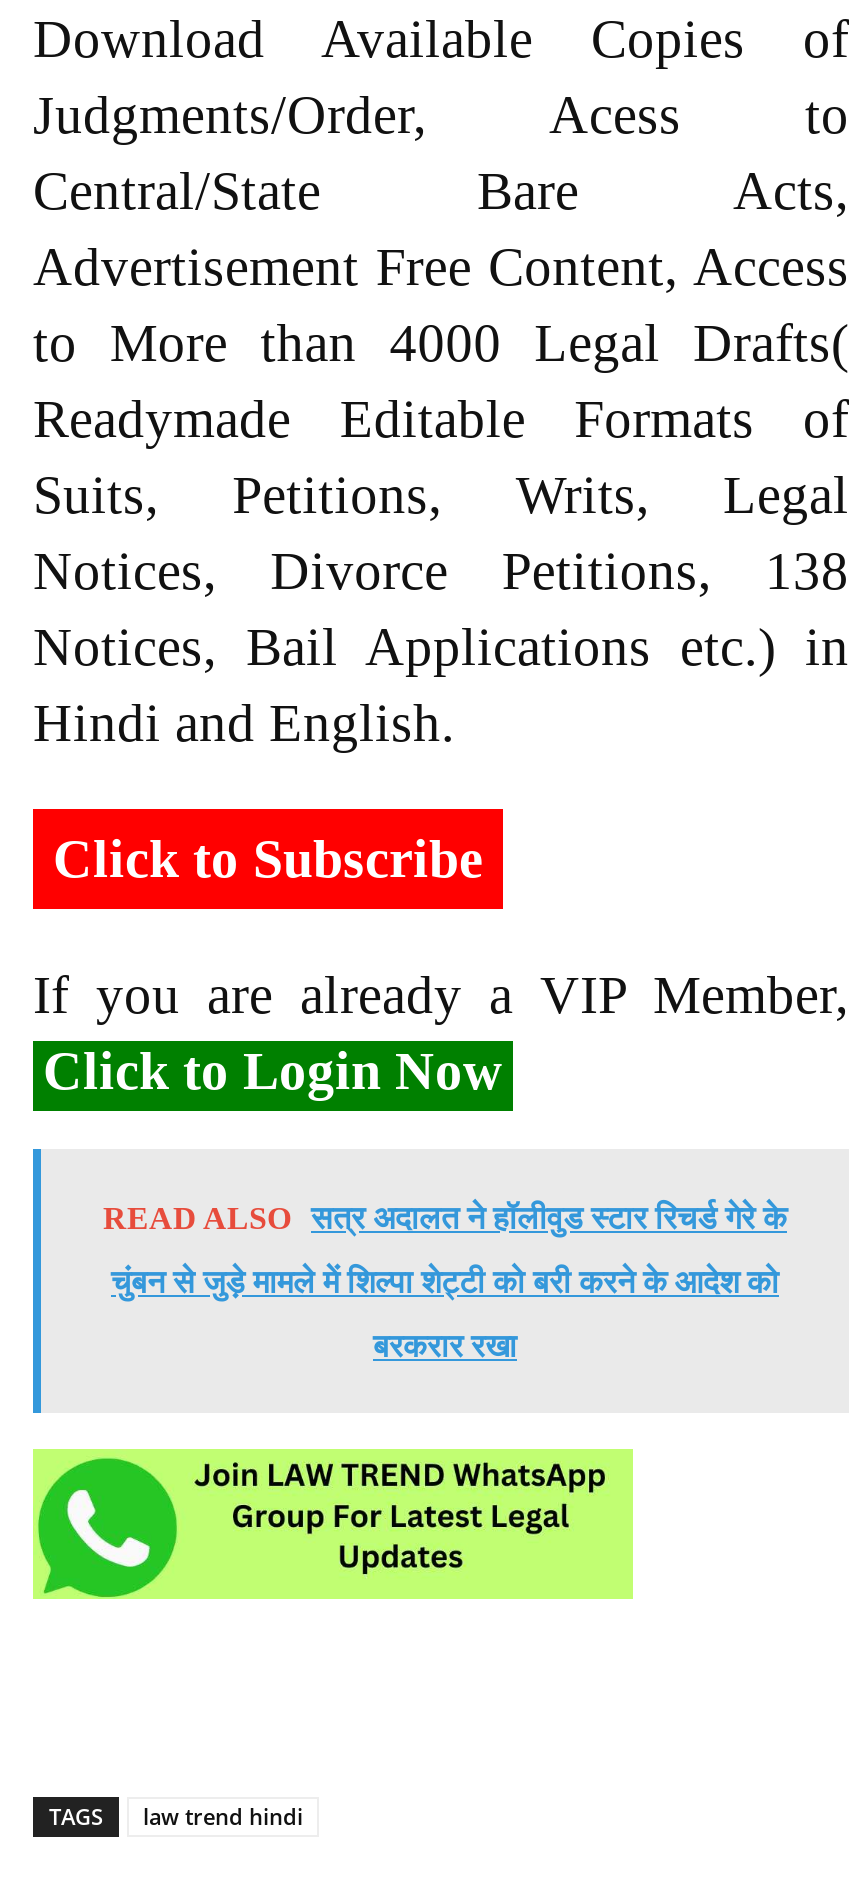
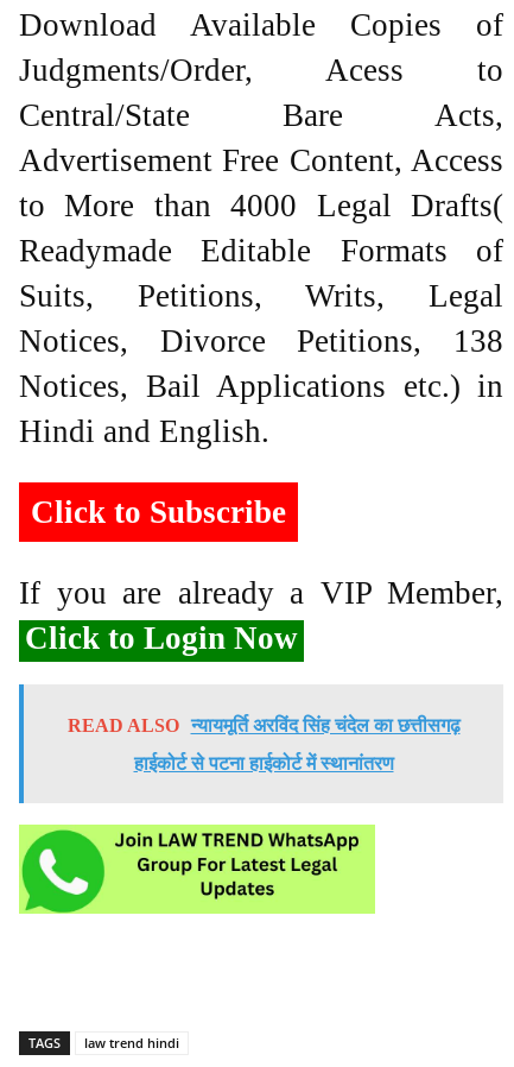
- READ ALSO सत्र अदालत ने हॉलीवुड स्टार रिचर्ड गेरे के
- चुंबन से जुड़े मामले में शिल्पा शेट्टी को बरी करने के आदेश को
- बरकरार रखा
+ READ ALSO न्यायमूर्ति अरविंद सिंह चंदेल का छत्तीसगढ़
+ हाईकोर्ट से पटना हाईकोर्ट में स्थानांतरण
